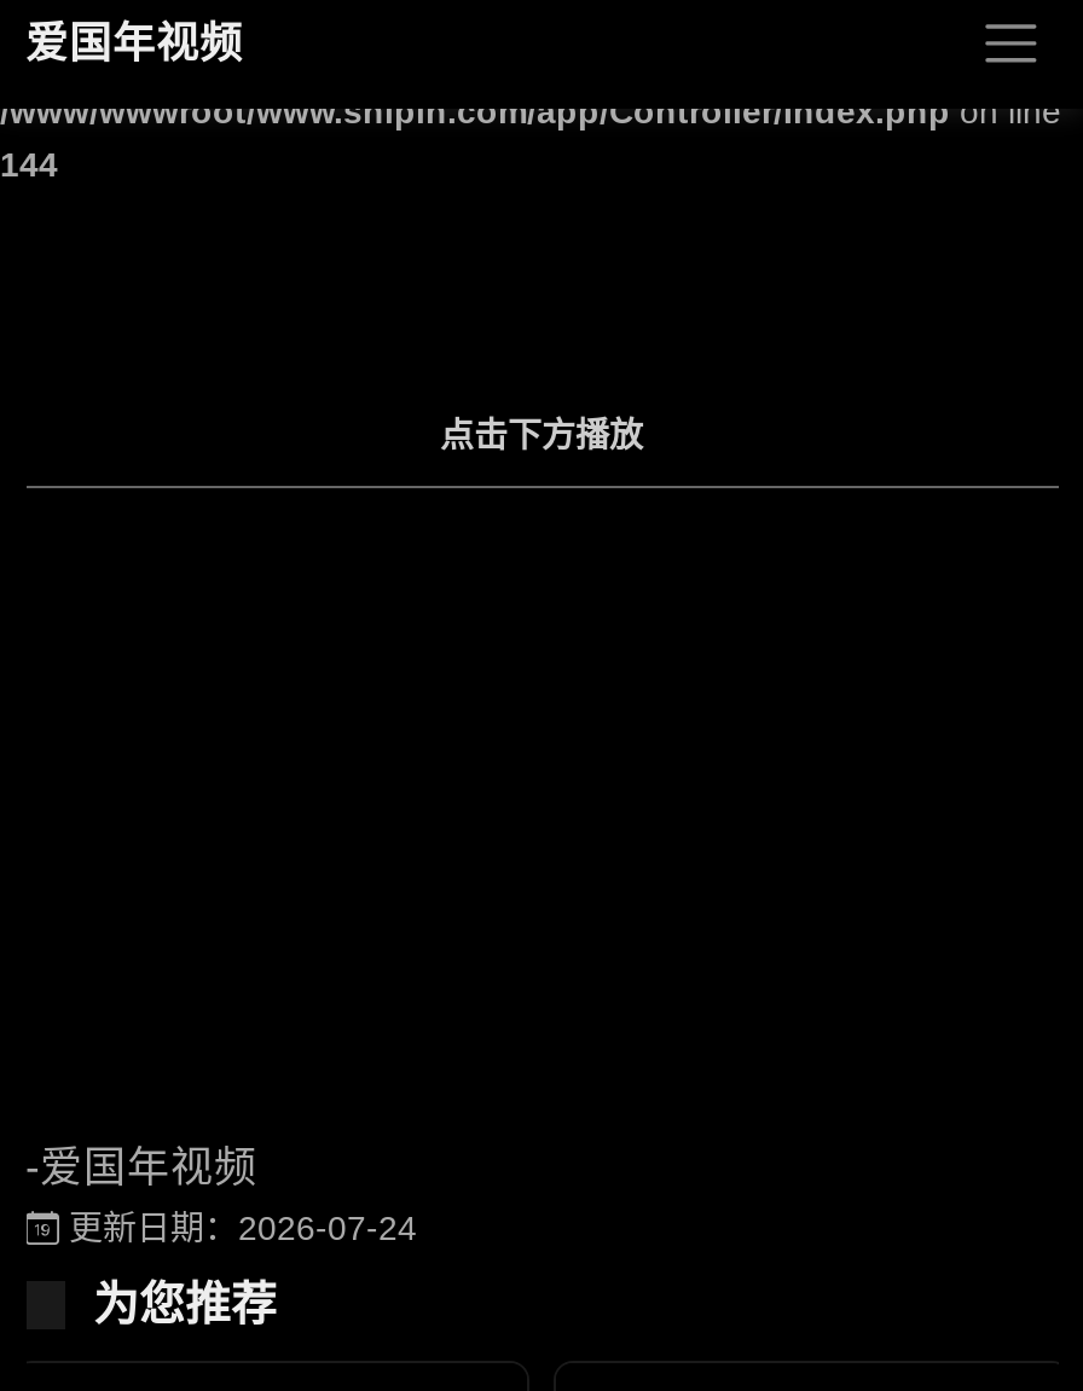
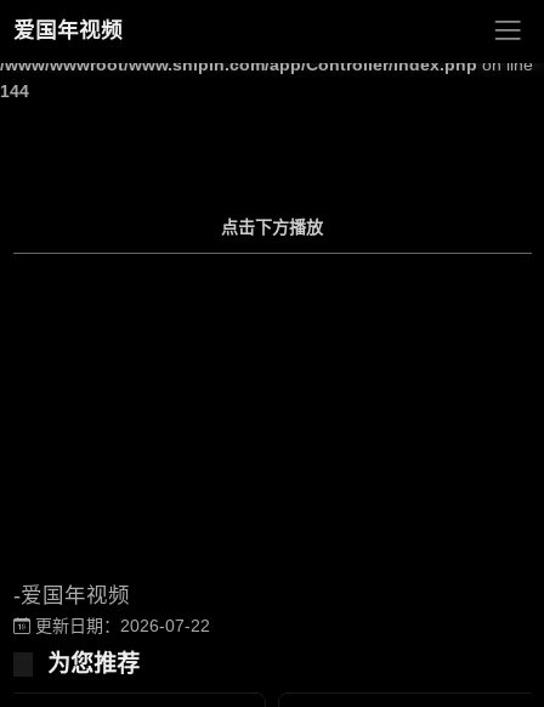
- 更新日期：2026-07-24
+ 更新日期：2026-07-22
